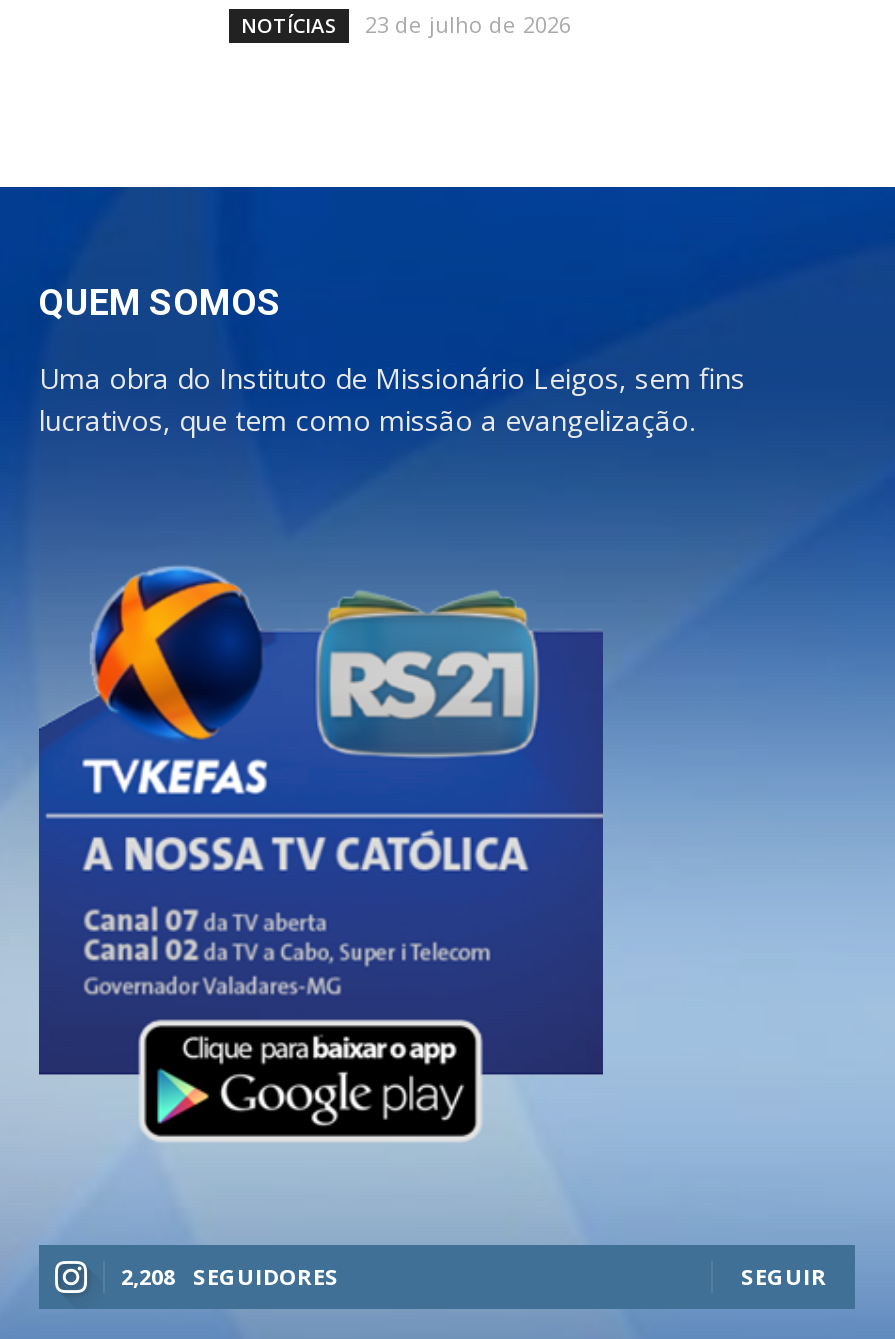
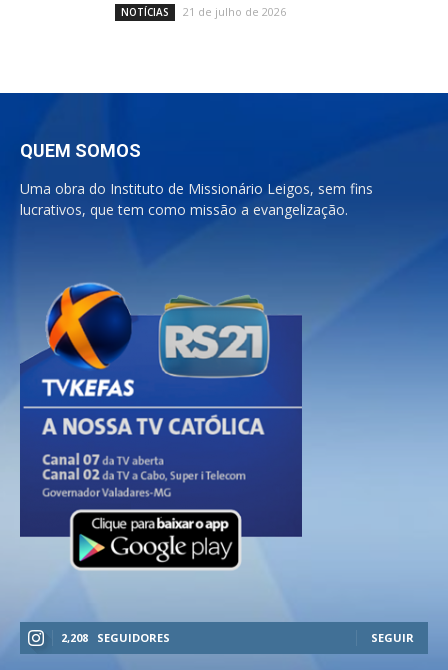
- NOTÍCIAS 23 de julho de 2026
+ NOTÍCIAS 21 de julho de 2026
